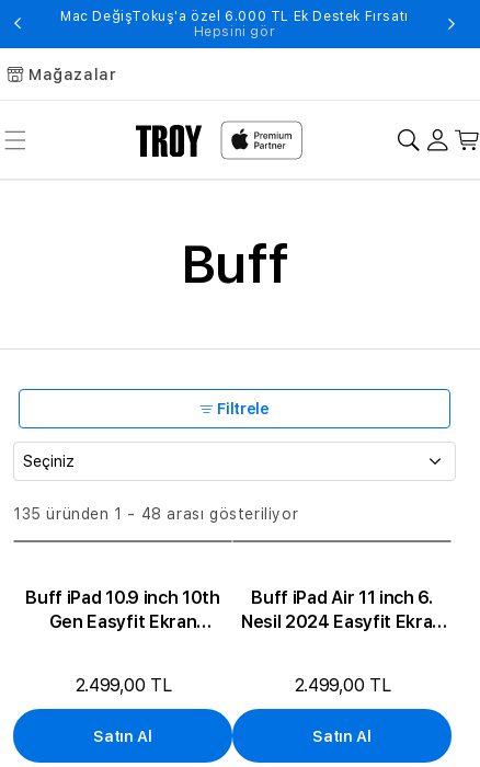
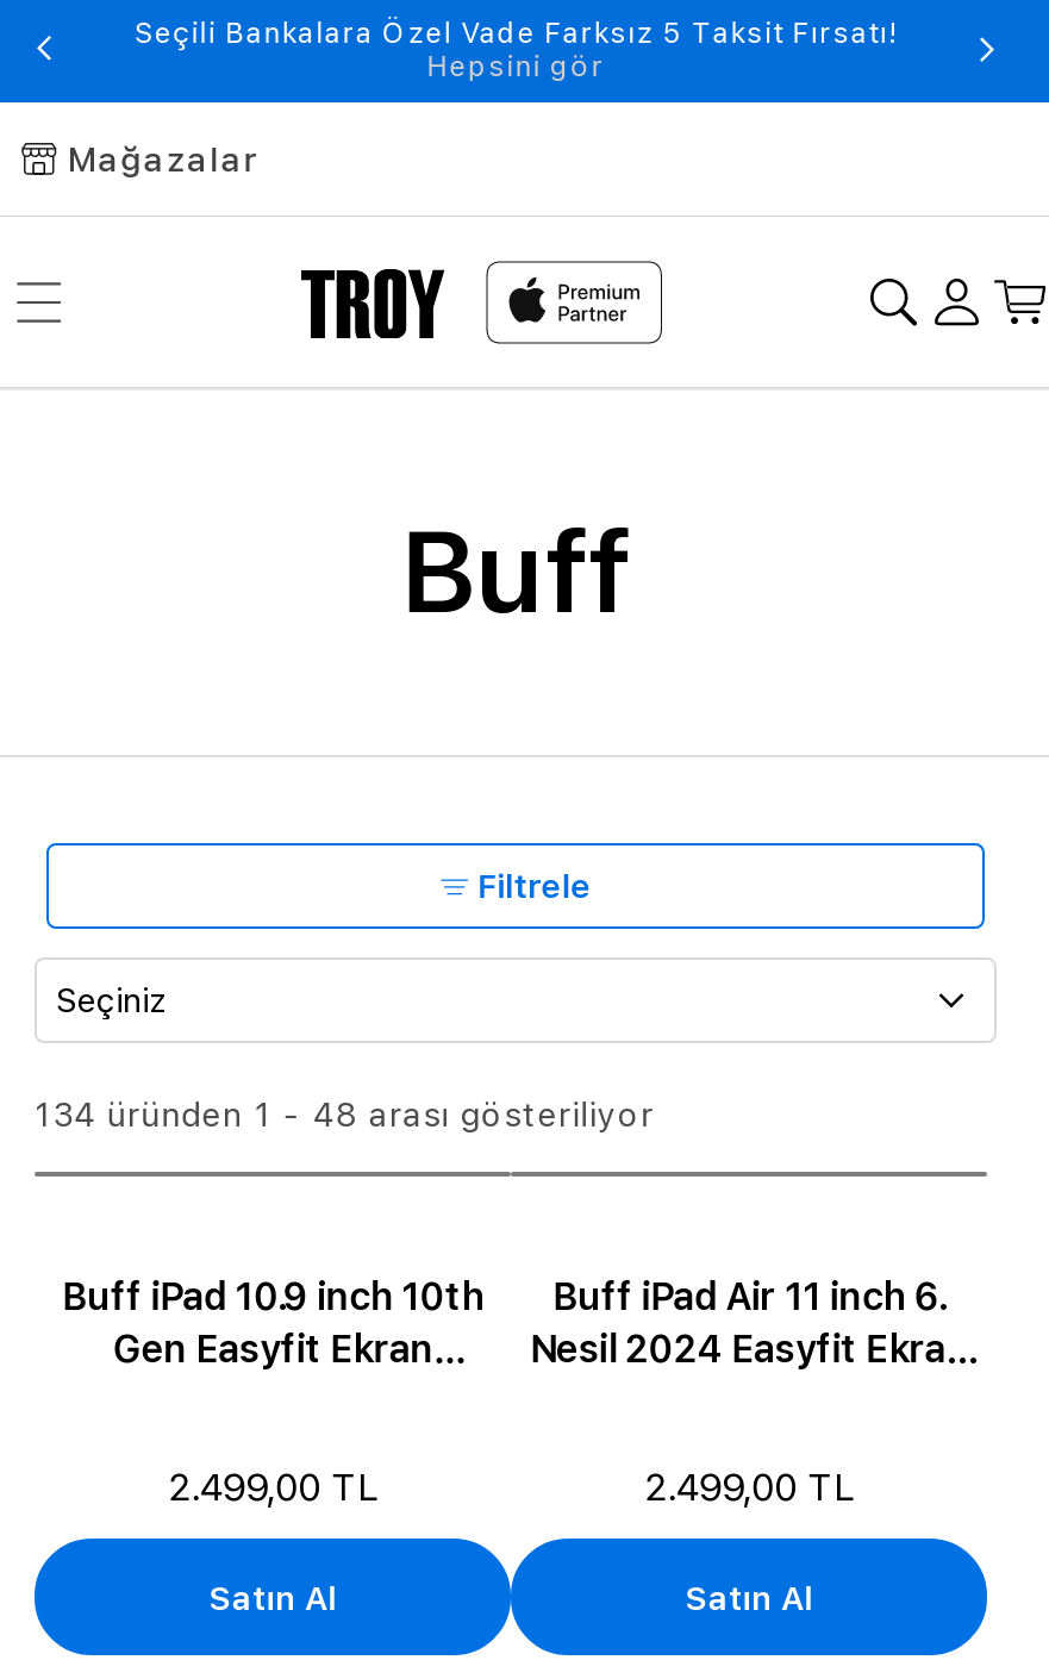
- Mac DeğişTokuş'a özel 6.000 TL Ek Destek Fırsatı
+ Seçili Bankalara Özel Vade Farksız 5 Taksit Fırsatı!

- 135 üründen 1 - 48 arası gösteriliyor
+ 134 üründen 1 - 48 arası gösteriliyor
